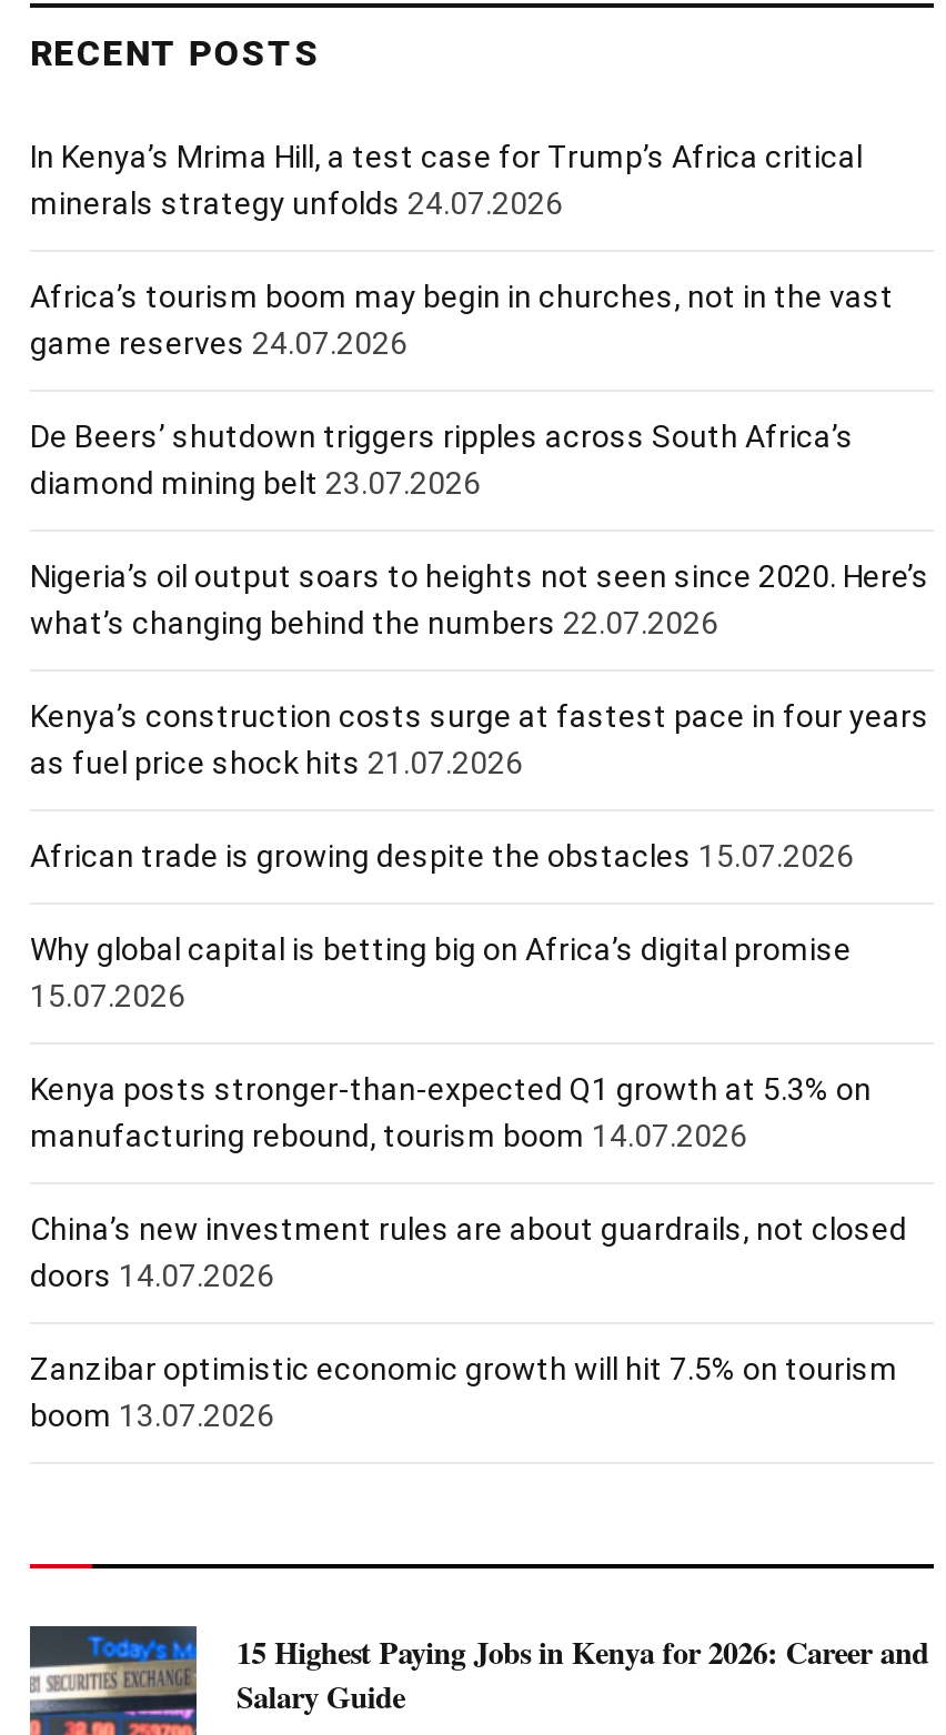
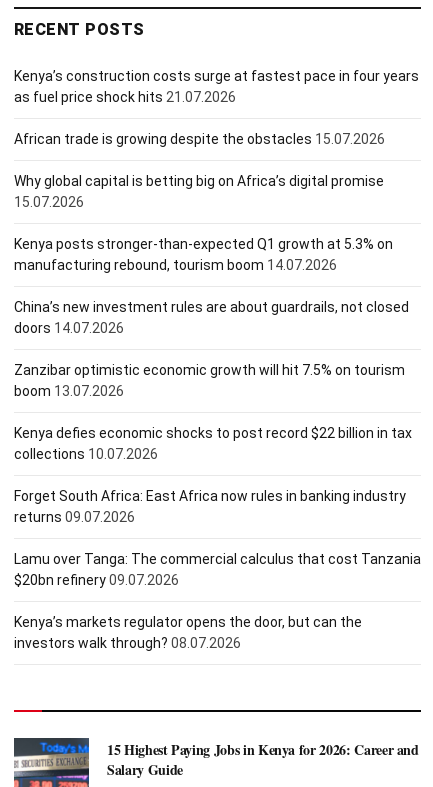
- In Kenya’s Mrima Hill, a test case for Trump’s Africa critical
- minerals strategy unfolds 24.07.2026
- Africa’s tourism boom may begin in churches, not in the vast
- game reserves 24.07.2026
- De Beers’ shutdown triggers ripples across South Africa’s
- diamond mining belt 23.07.2026
- Nigeria’s oil output soars to heights not seen since 2020. Here’s
- what’s changing behind the numbers 22.07.2026

moved up: Kenya’s construction costs surge at fastest pace in four years | as fuel price shock hits 21.07.2026 | African trade is growing despite the obstacles 15.07.2026 | ... | Zanzibar optimistic economic growth will hit 7.5% on tourism | boom 13.07.2026

+ Kenya defies economic shocks to post record $22 billion in tax
+ collections 10.07.2026
+ Forget South Africa: East Africa now rules in banking industry
+ returns 09.07.2026
+ Lamu over Tanga: The commercial calculus that cost Tanzania
+ $20bn refinery 09.07.2026
+ Kenya’s markets regulator opens the door, but can the
+ investors walk through? 08.07.2026
